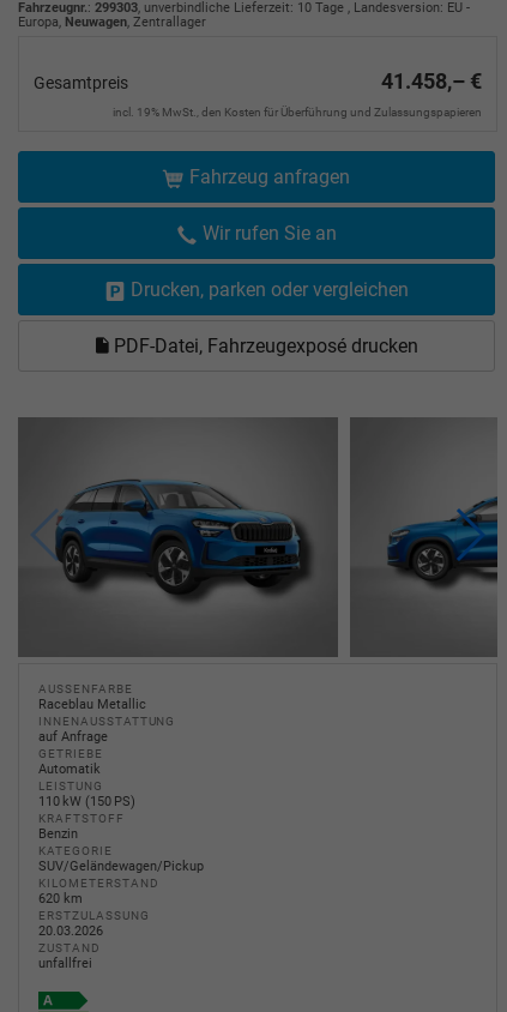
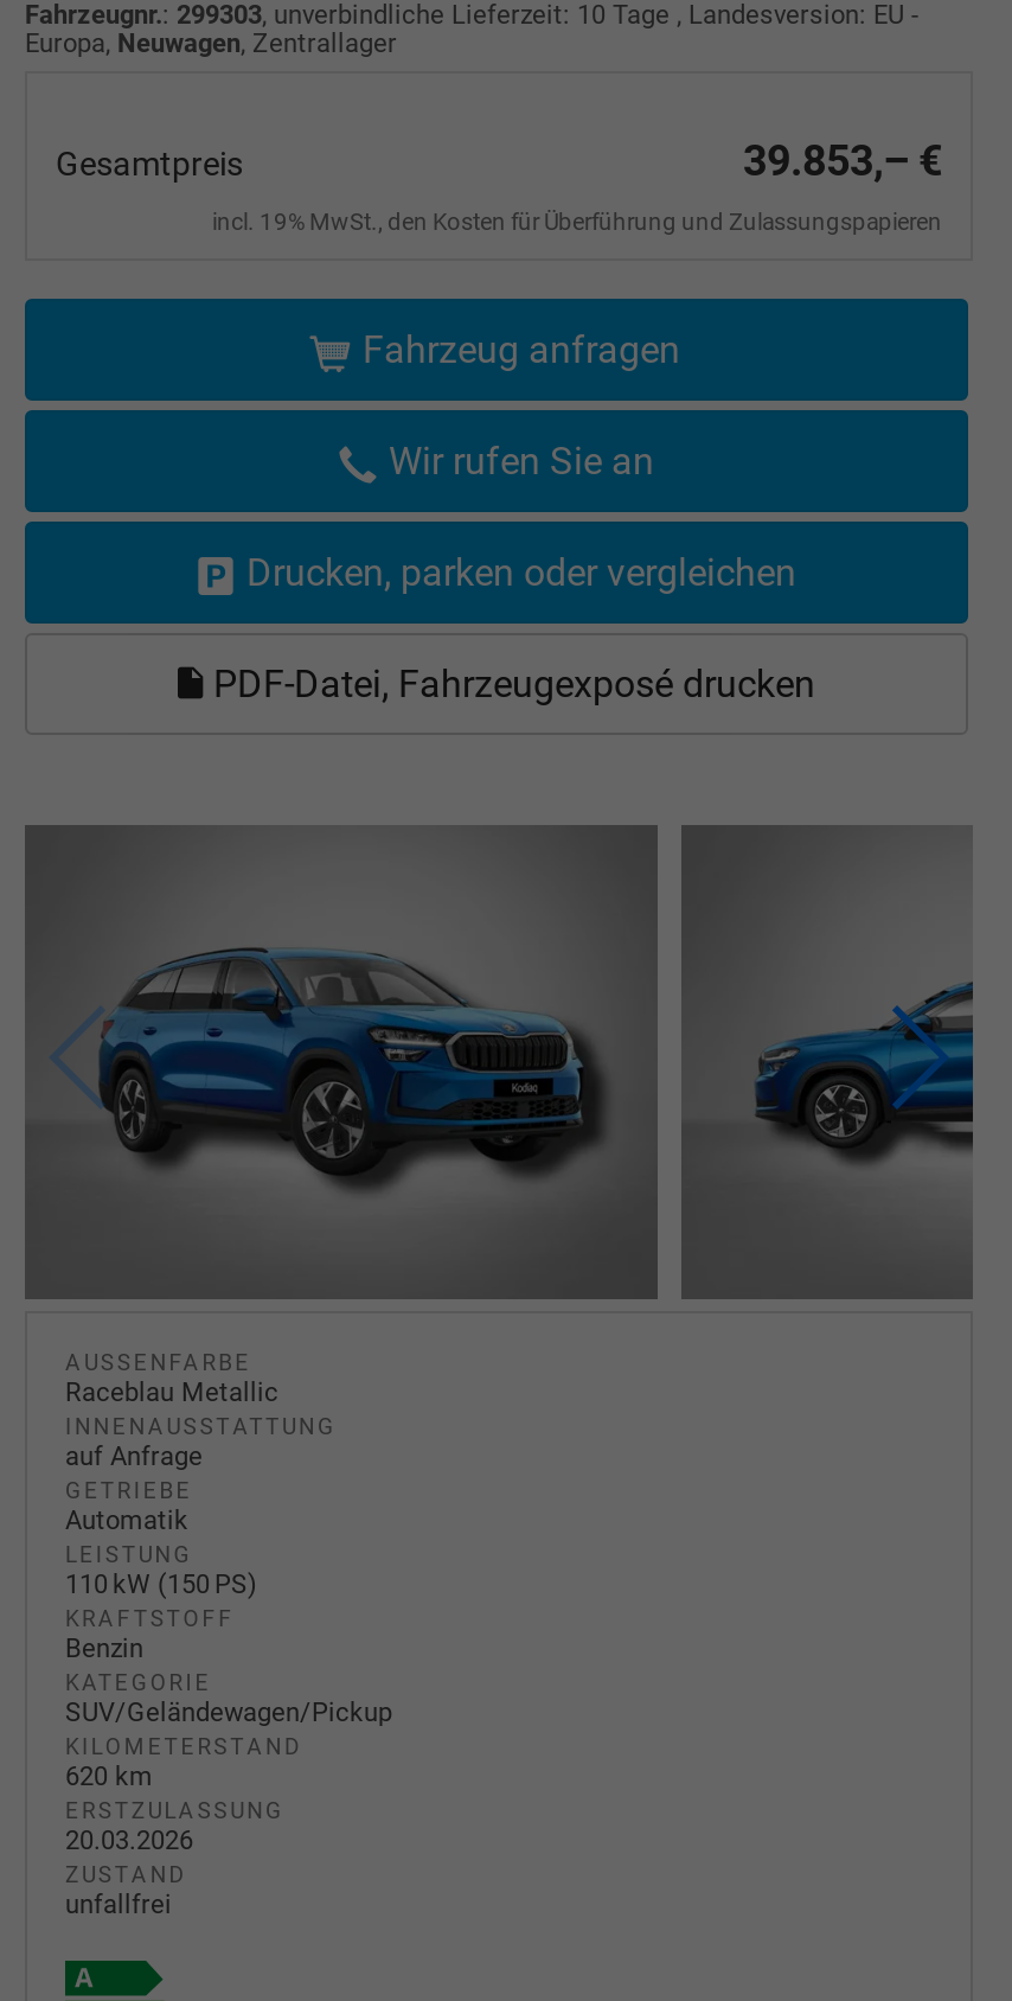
- 41.458,– €
+ 39.853,– €
